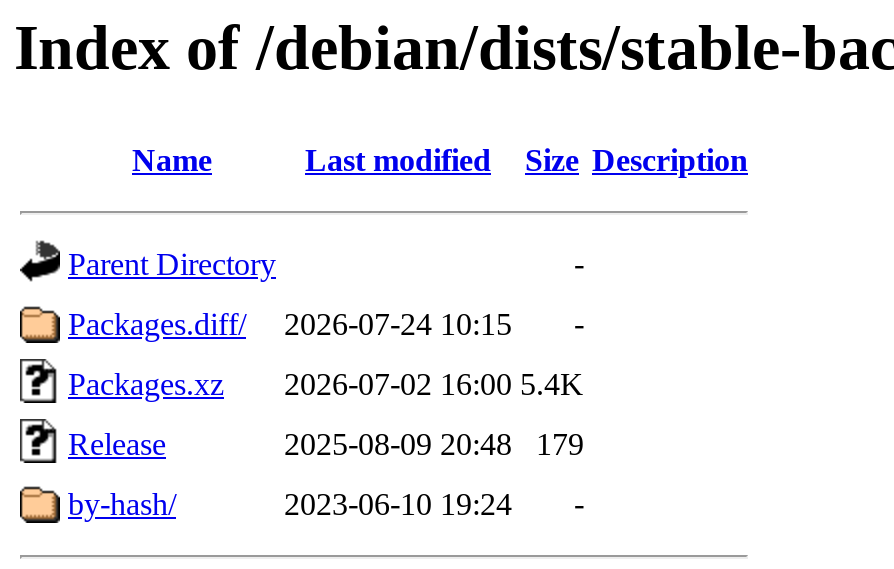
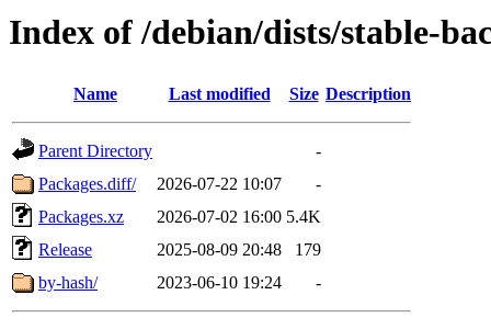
- 2026-07-24 10:15
+ 2026-07-22 10:07
